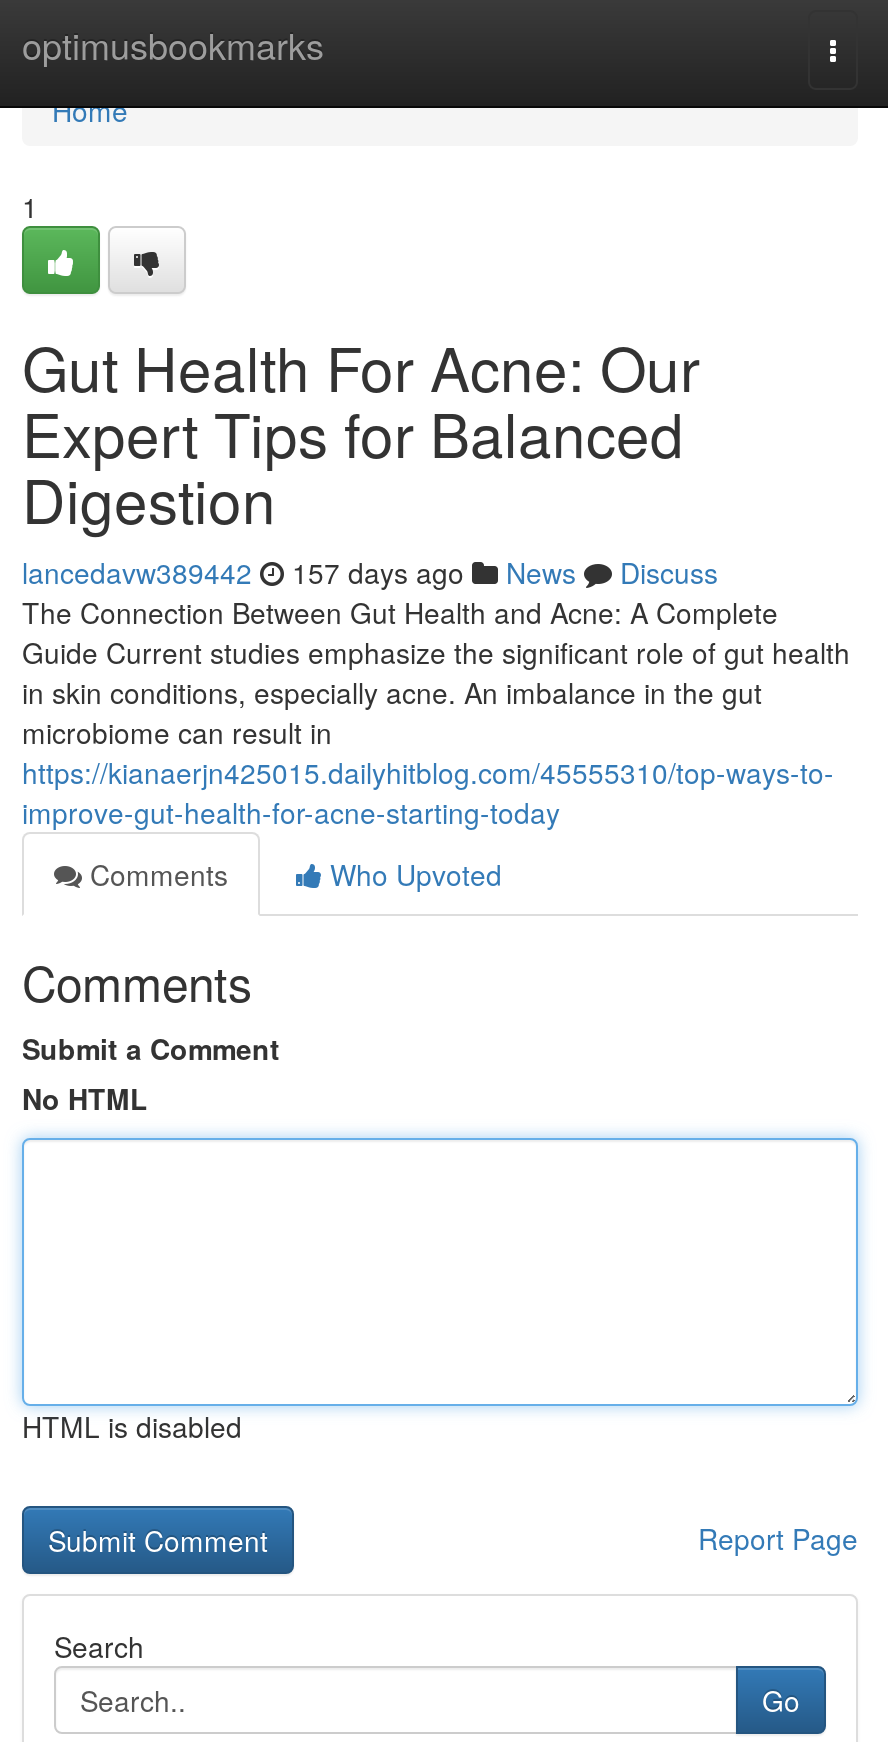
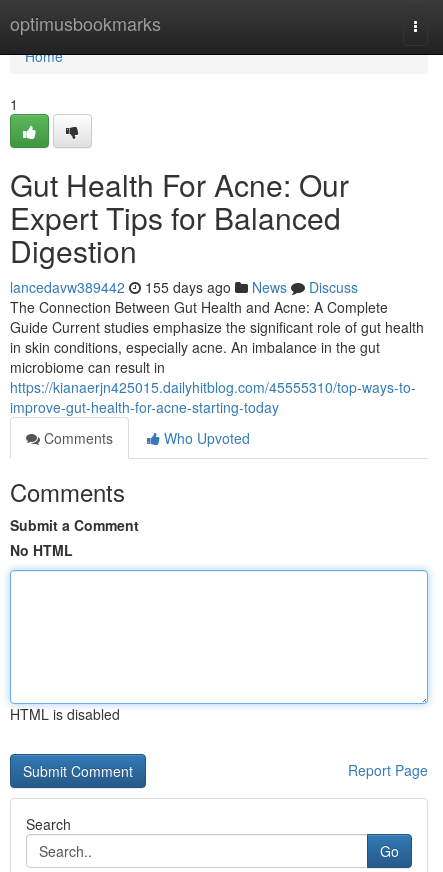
- lancedavw389442 157 days ago News Discuss
+ lancedavw389442 155 days ago News Discuss
